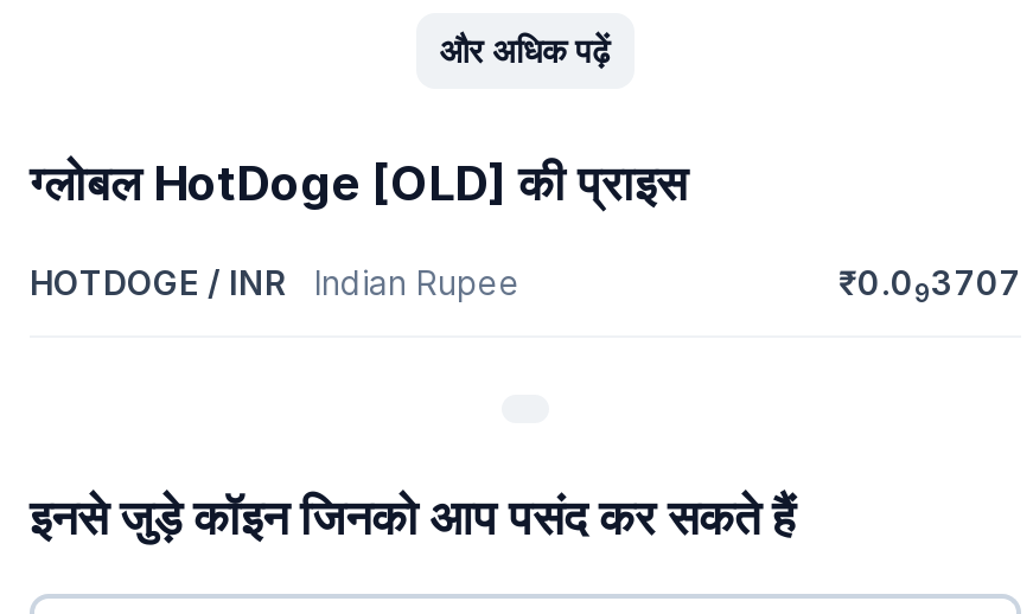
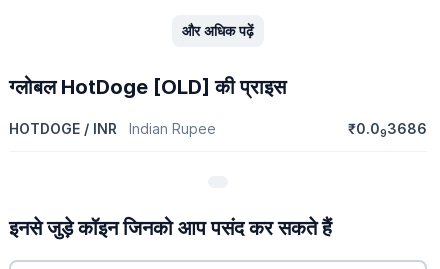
- ₹0.093707
+ ₹0.093686
